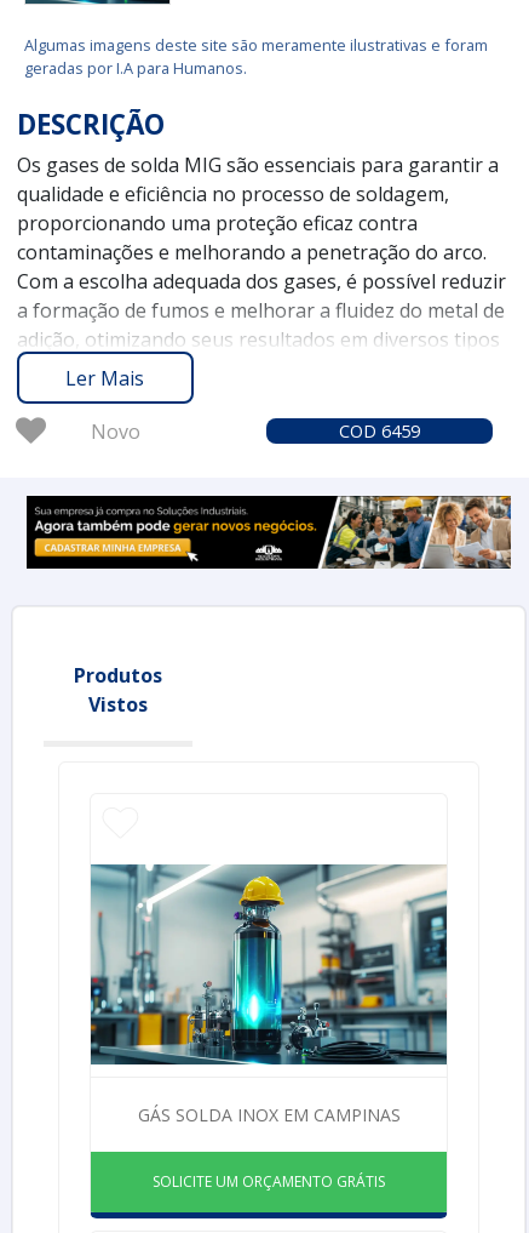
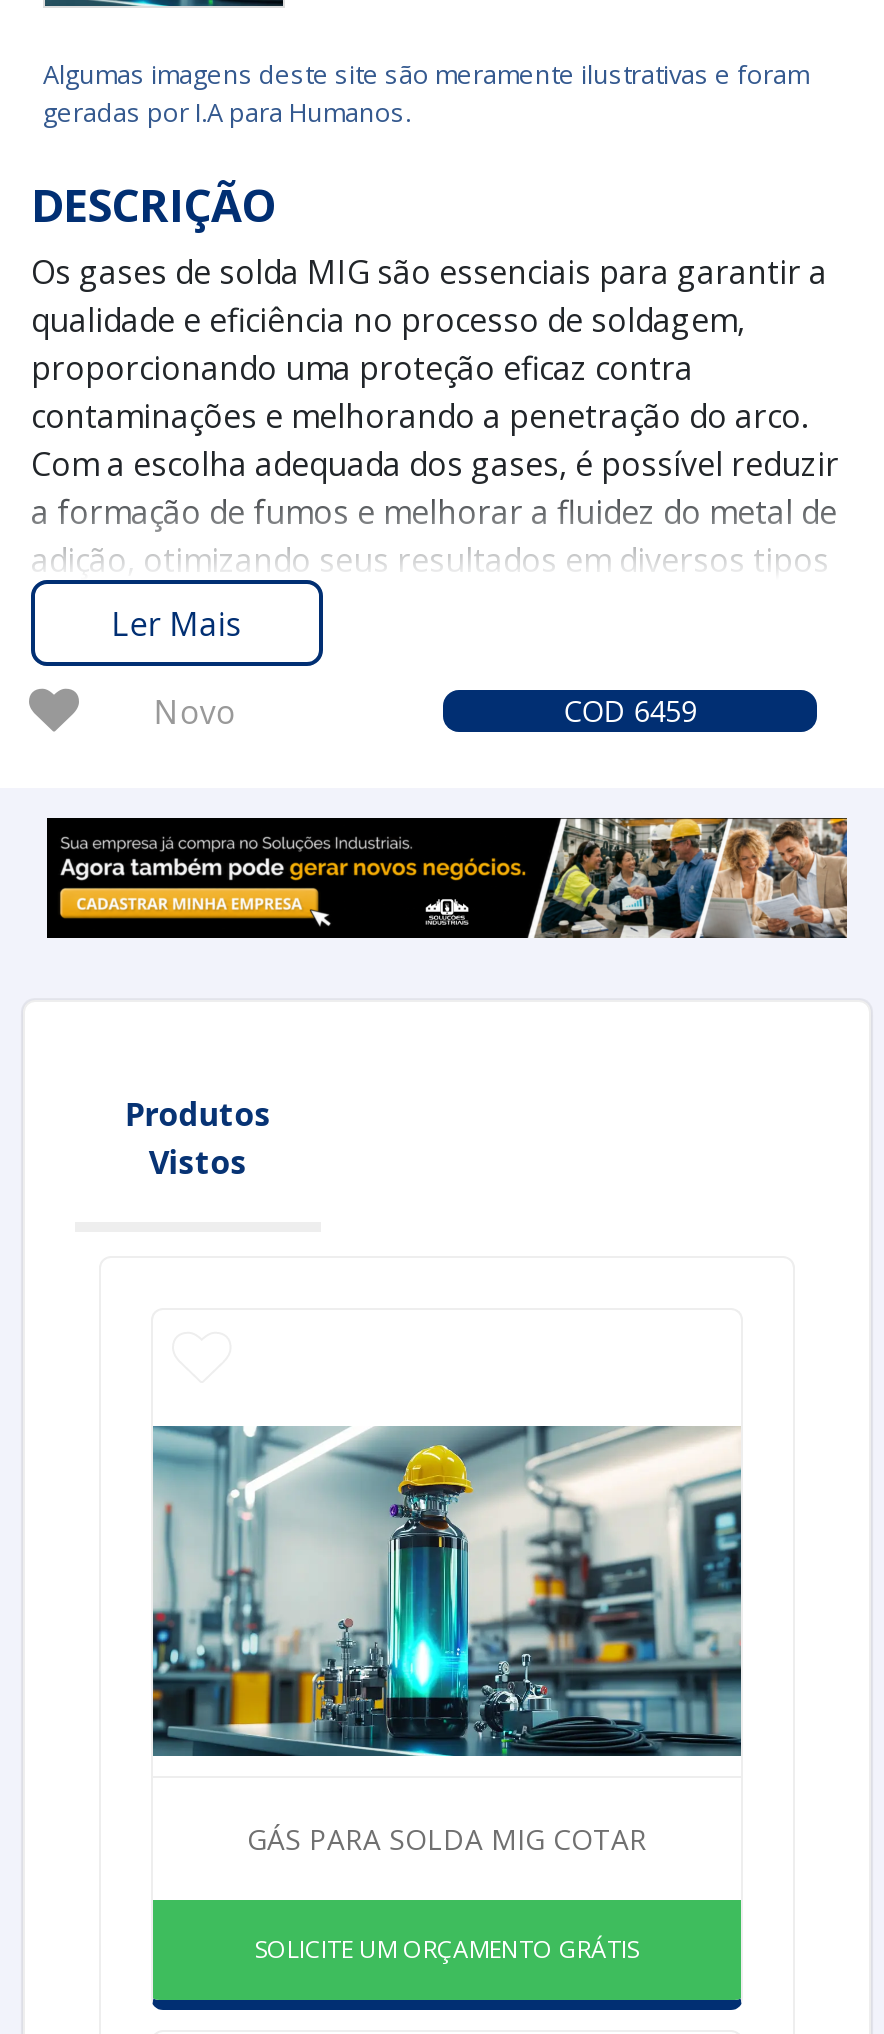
- GÁS SOLDA INOX EM CAMPINAS
+ GÁS PARA SOLDA MIG COTAR
